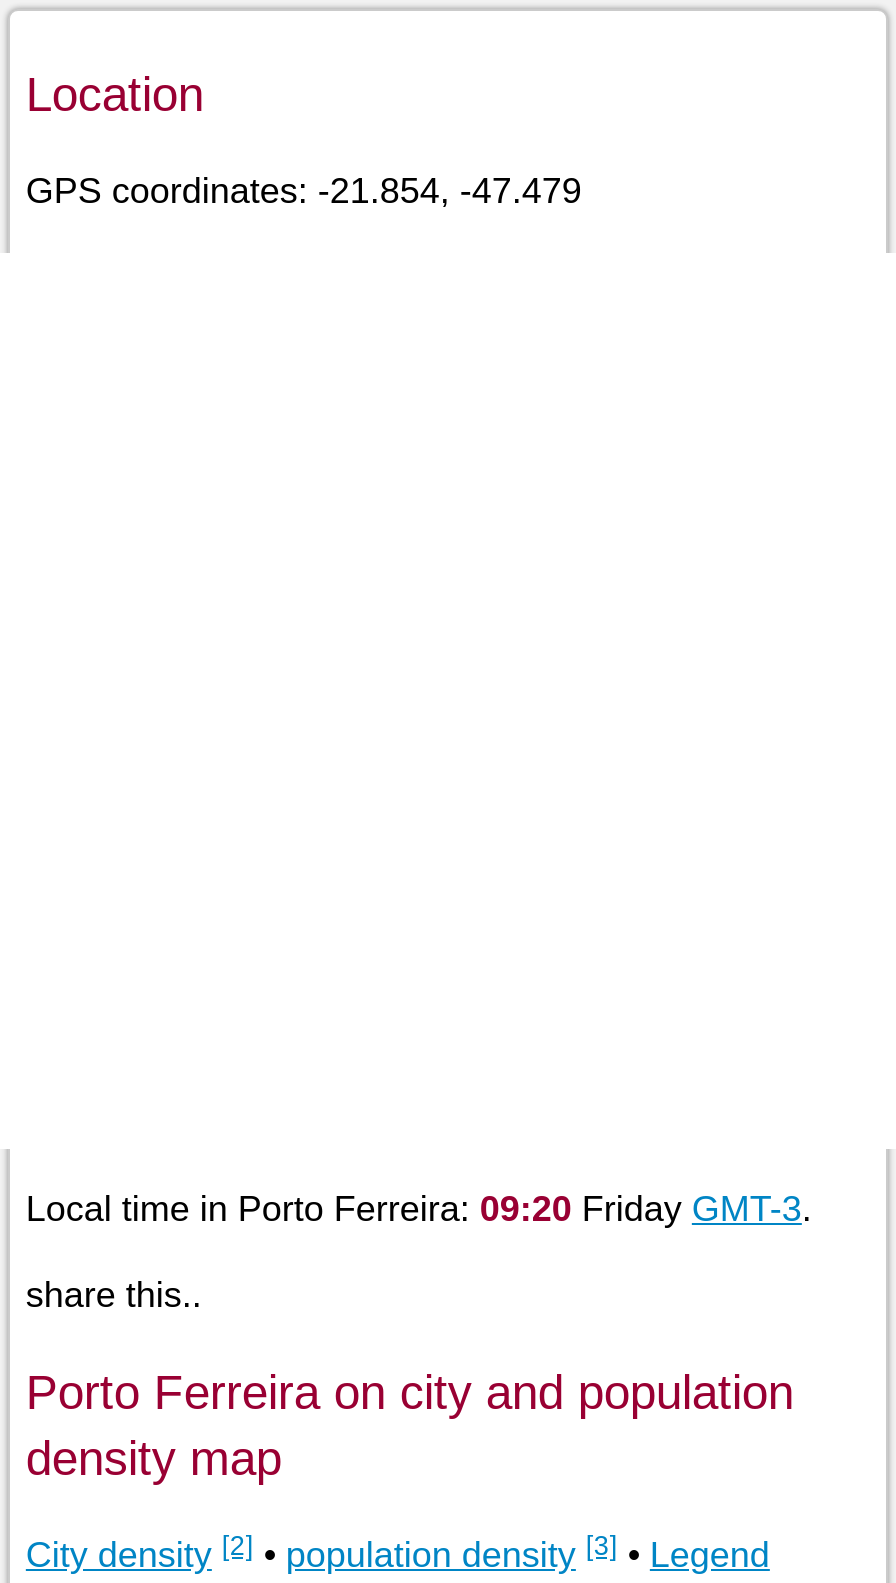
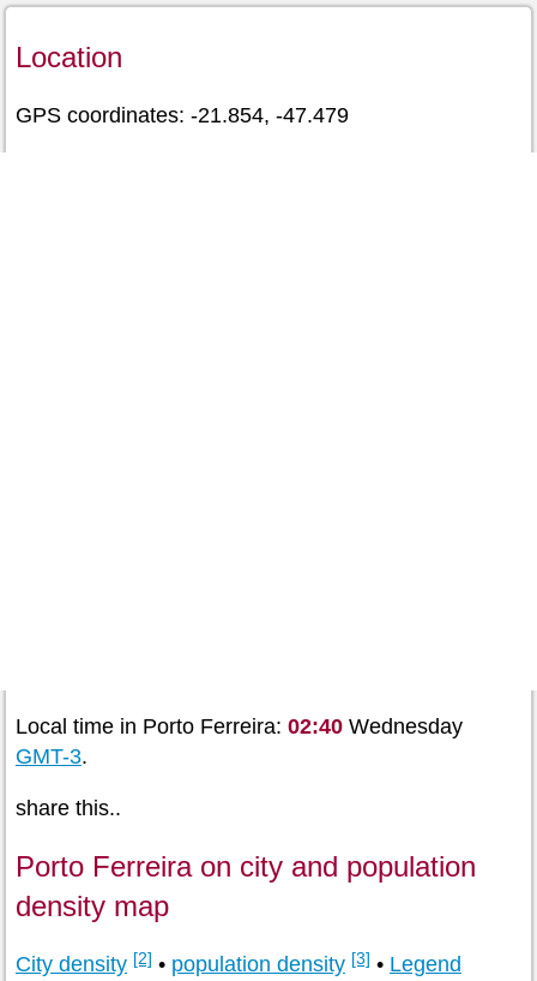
- Local time in Porto Ferreira: 09:20 Friday GMT-3.
+ Local time in Porto Ferreira: 02:40 Wednesday
+ GMT-3.
